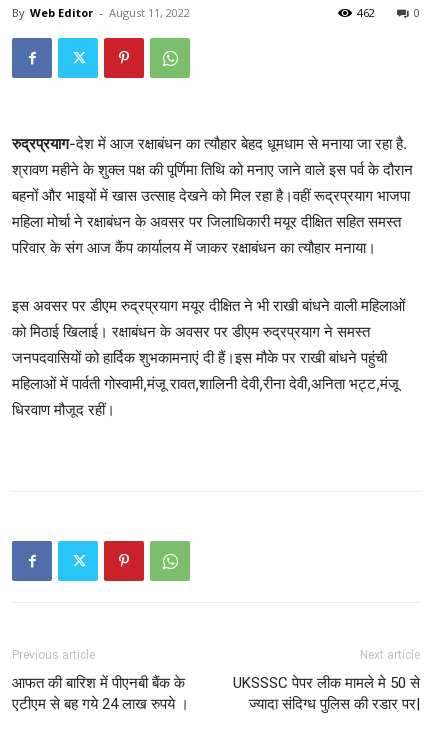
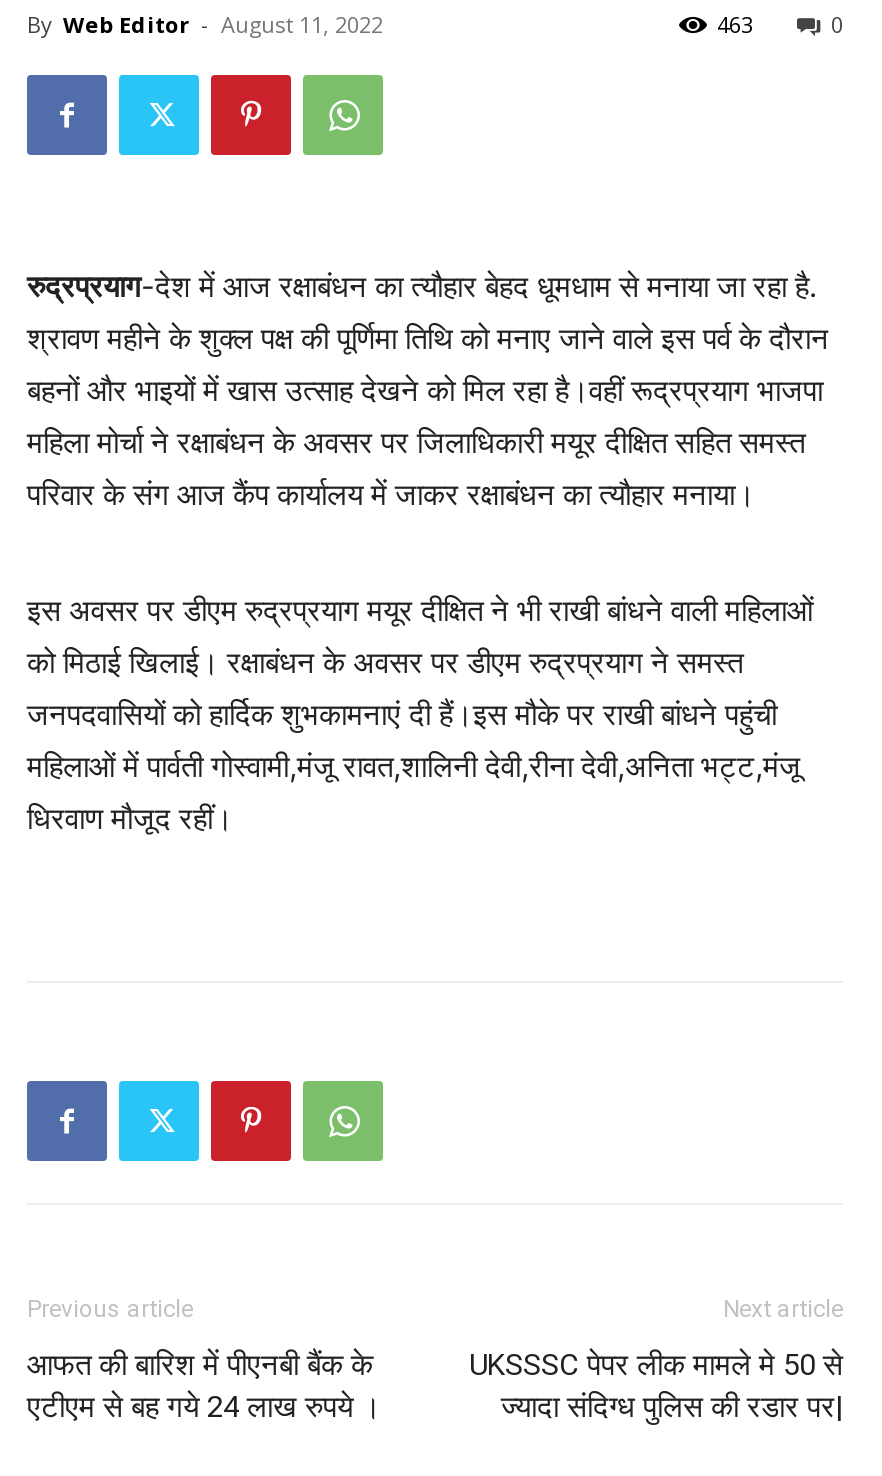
- 462
+ 463
